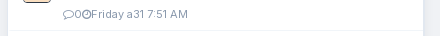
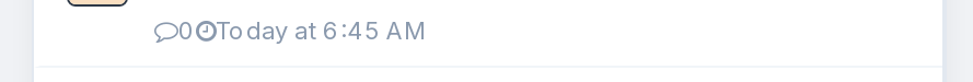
- 0 Friday a31 7:51 AM
+ 0 Today at 6:45 AM
